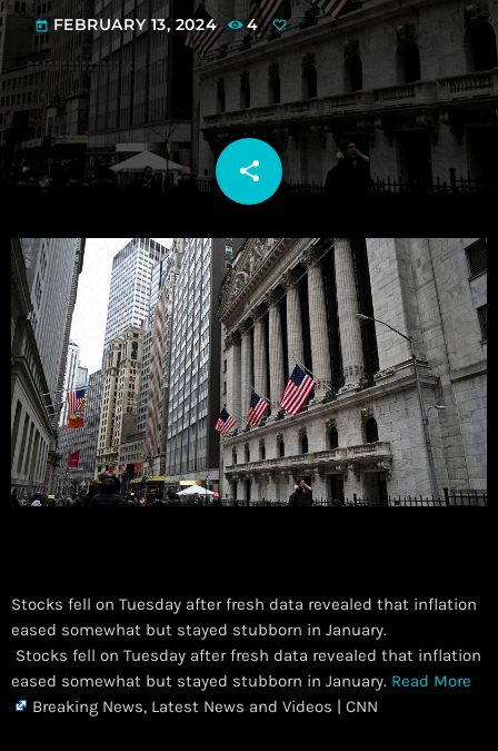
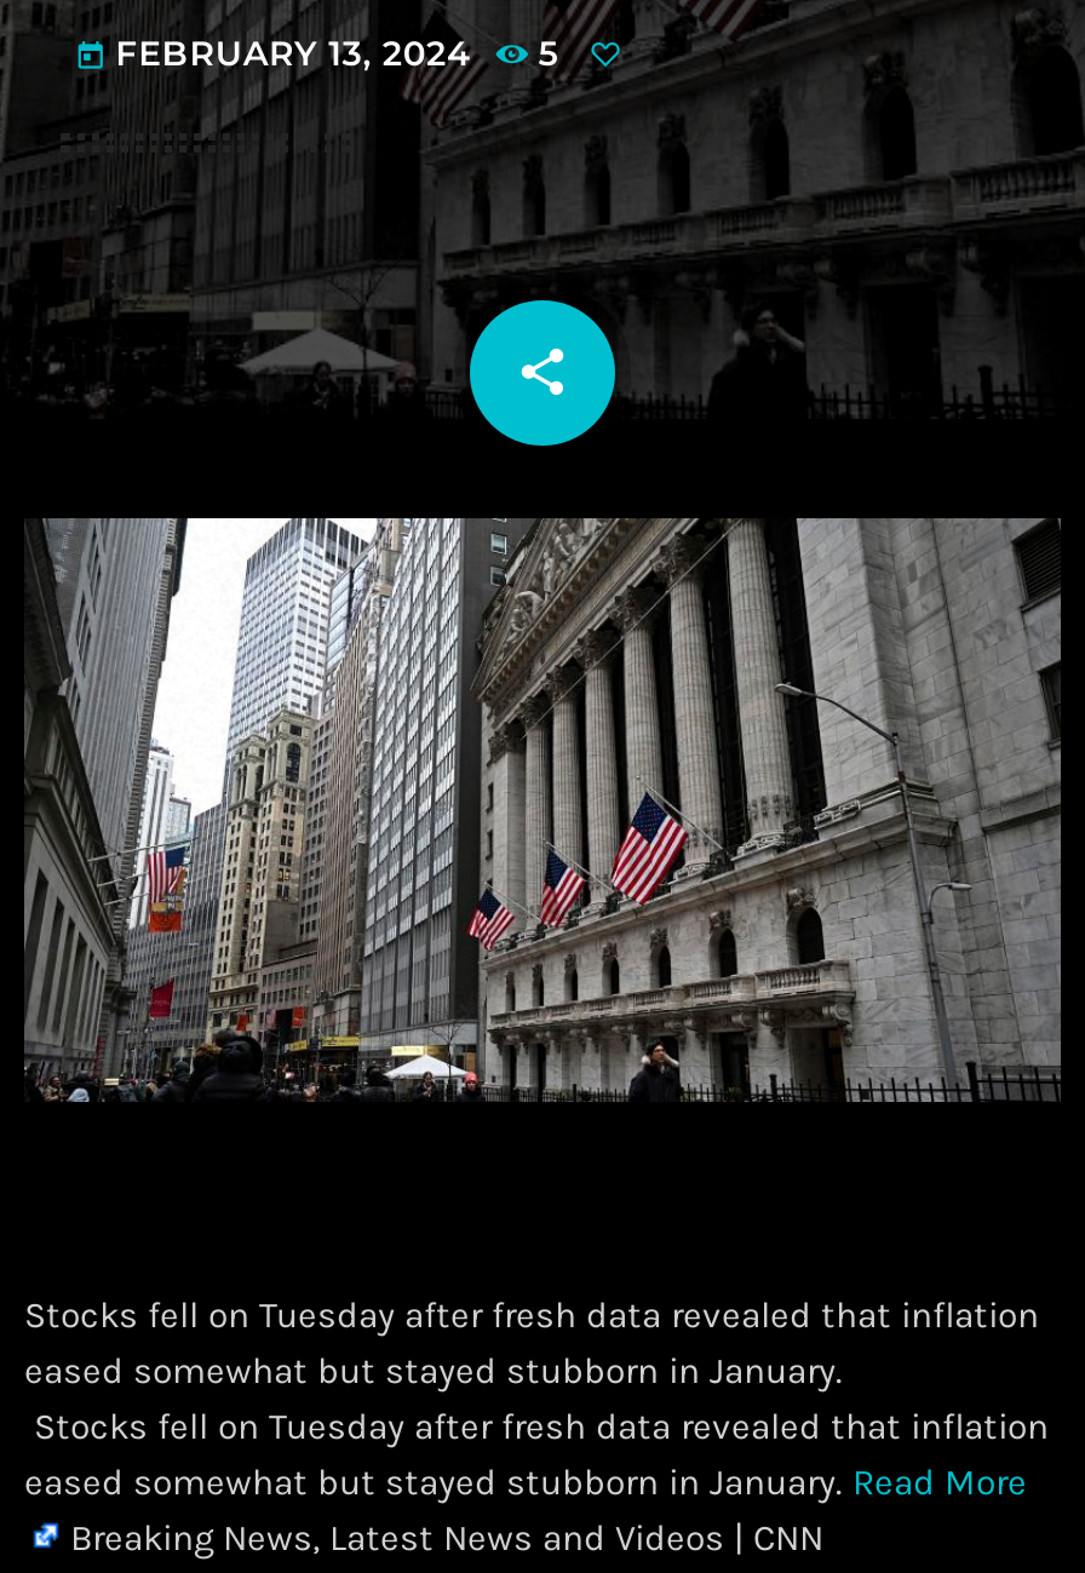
- 4
+ 5
